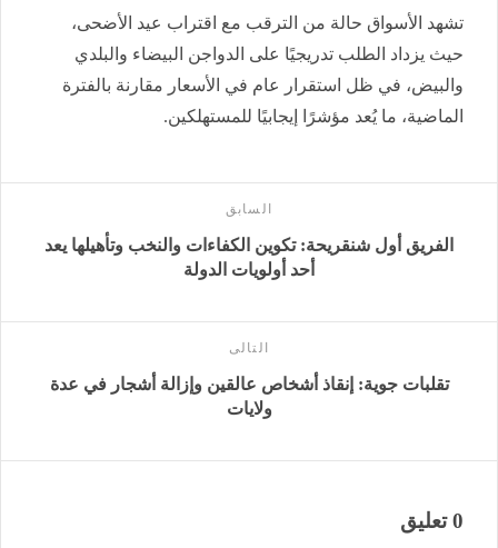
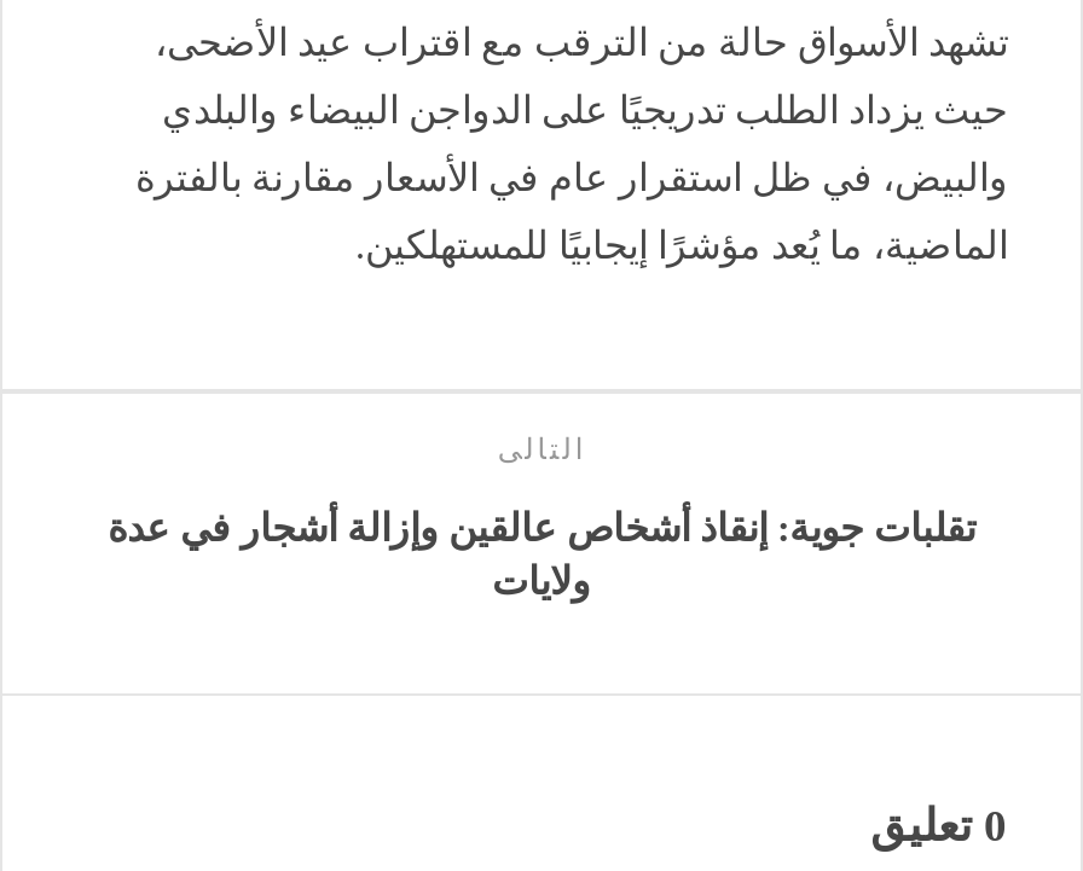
- السابق
- الفريق أول شنقريحة: تكوين الكفاءات والنخب وتأهيلها يعد
- أحد أولويات الدولة
